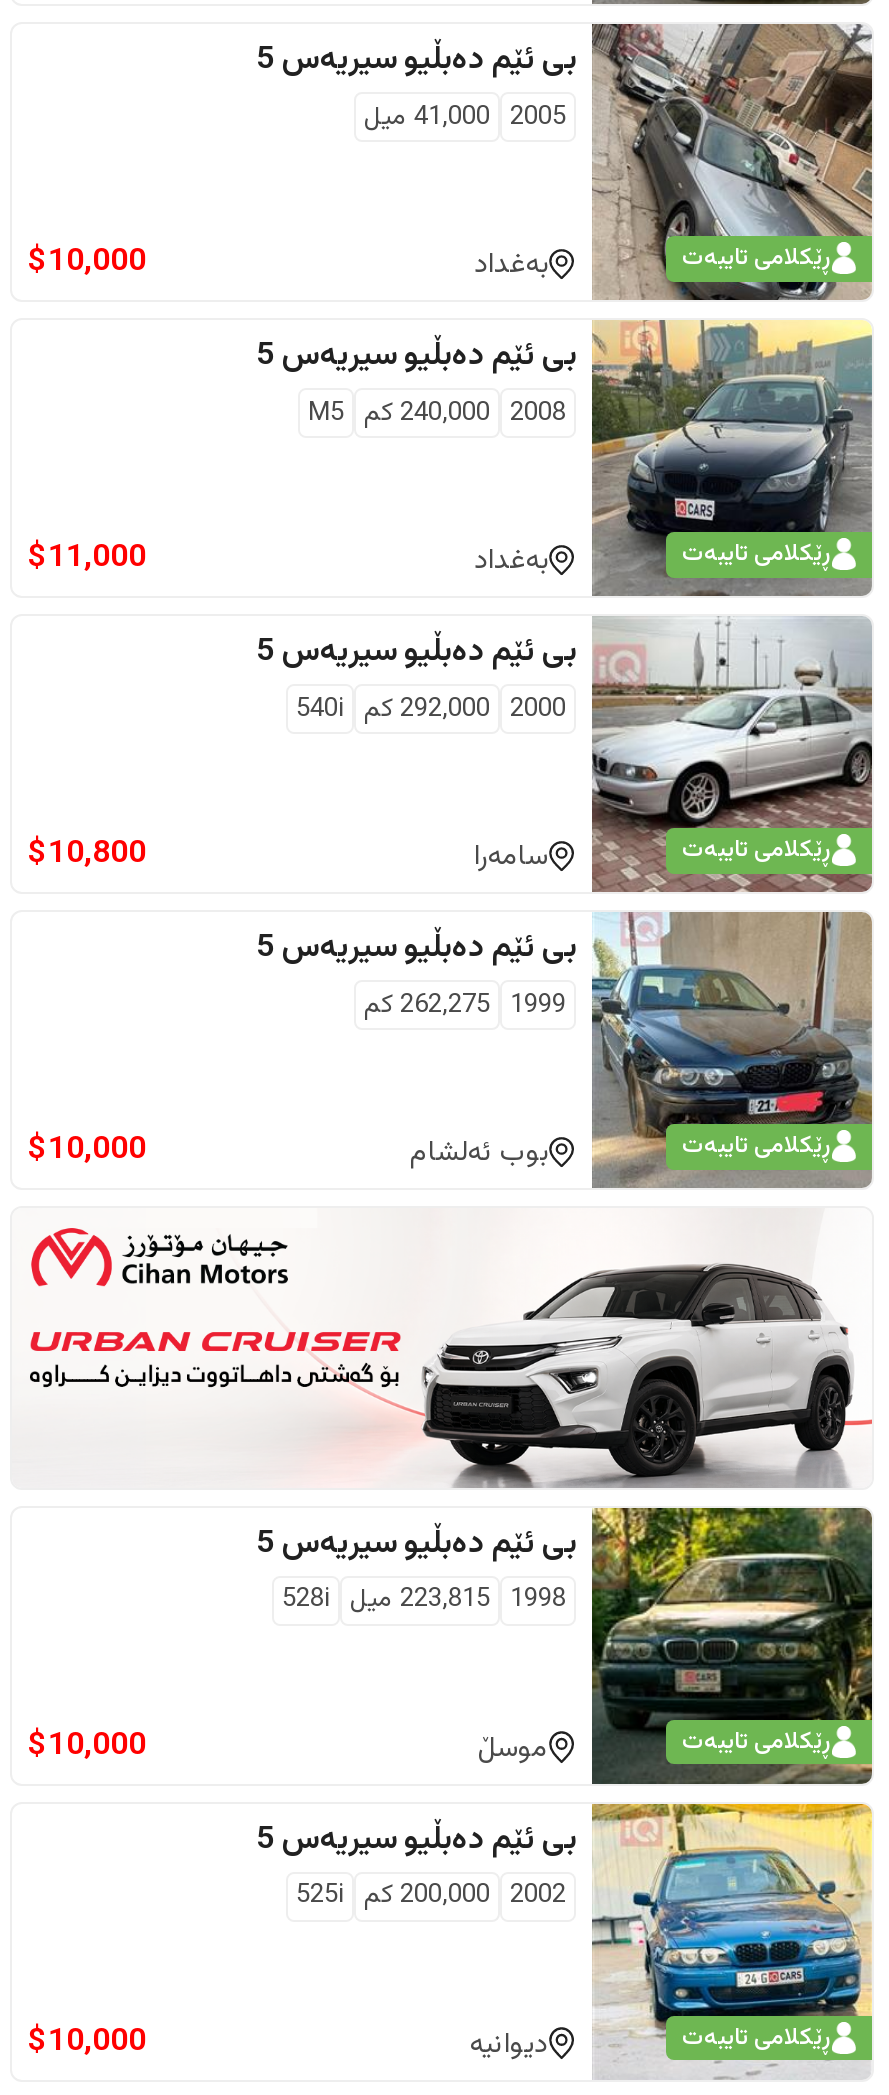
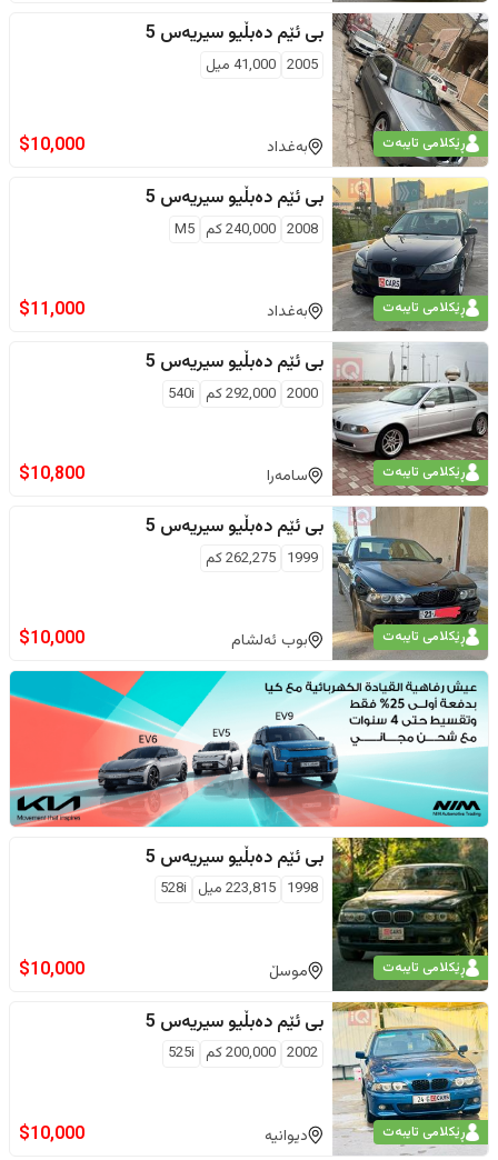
- [image]
+ [image]
